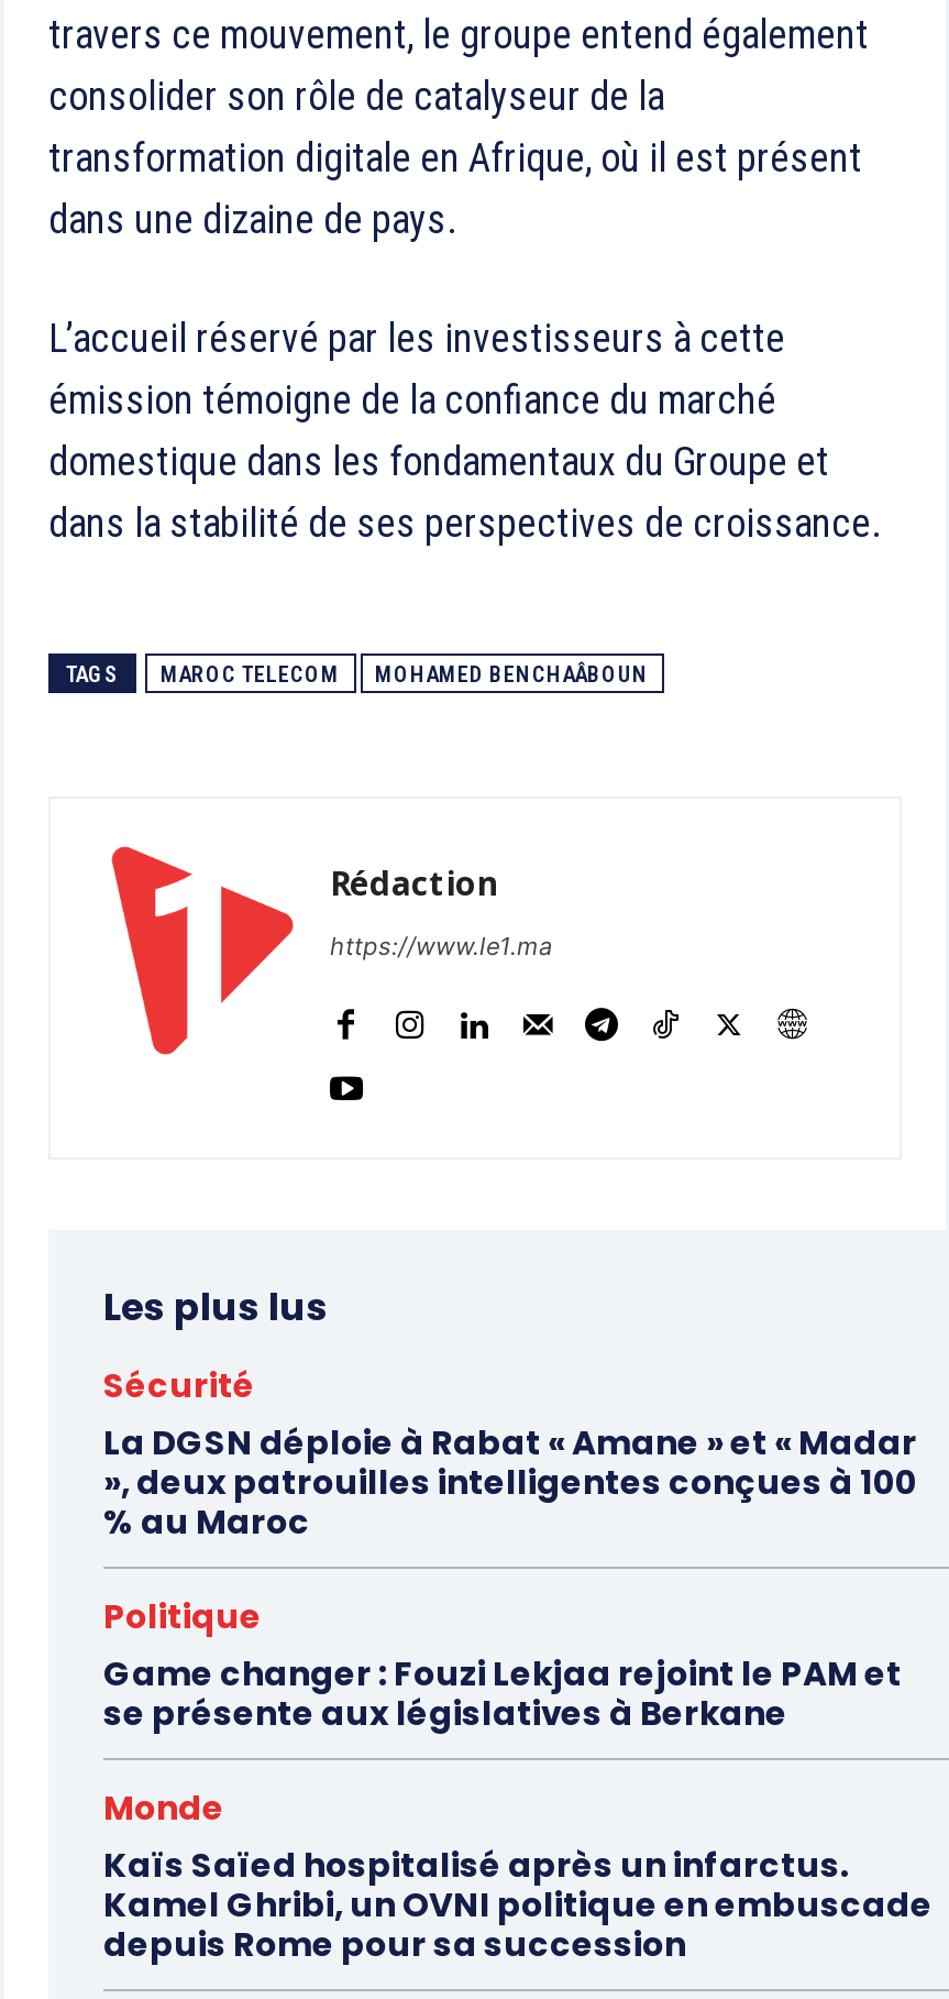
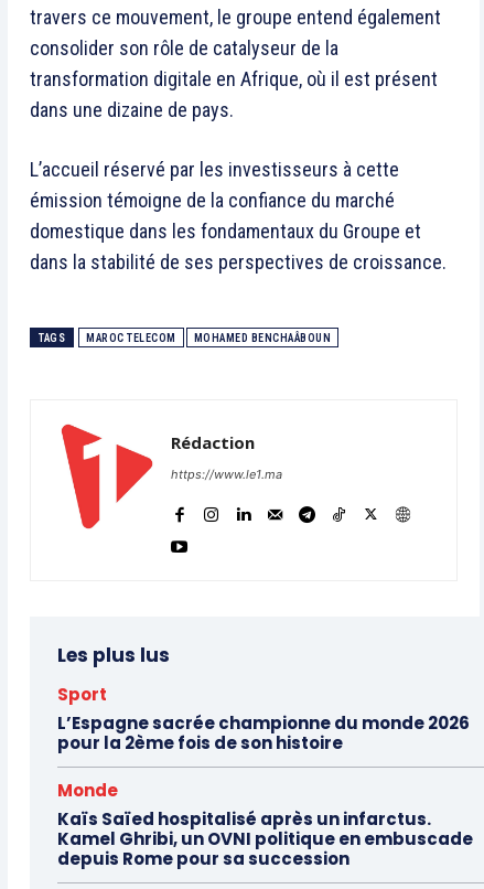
- Sécurité
- La DGSN déploie à Rabat « Amane » et « Madar
- », deux patrouilles intelligentes conçues à 100
- % au Maroc
- Politique
- Game changer : Fouzi Lekjaa rejoint le PAM et
- se présente aux législatives à Berkane
+ Sport
+ L’Espagne sacrée championne du monde 2026
+ pour la 2ème fois de son histoire
